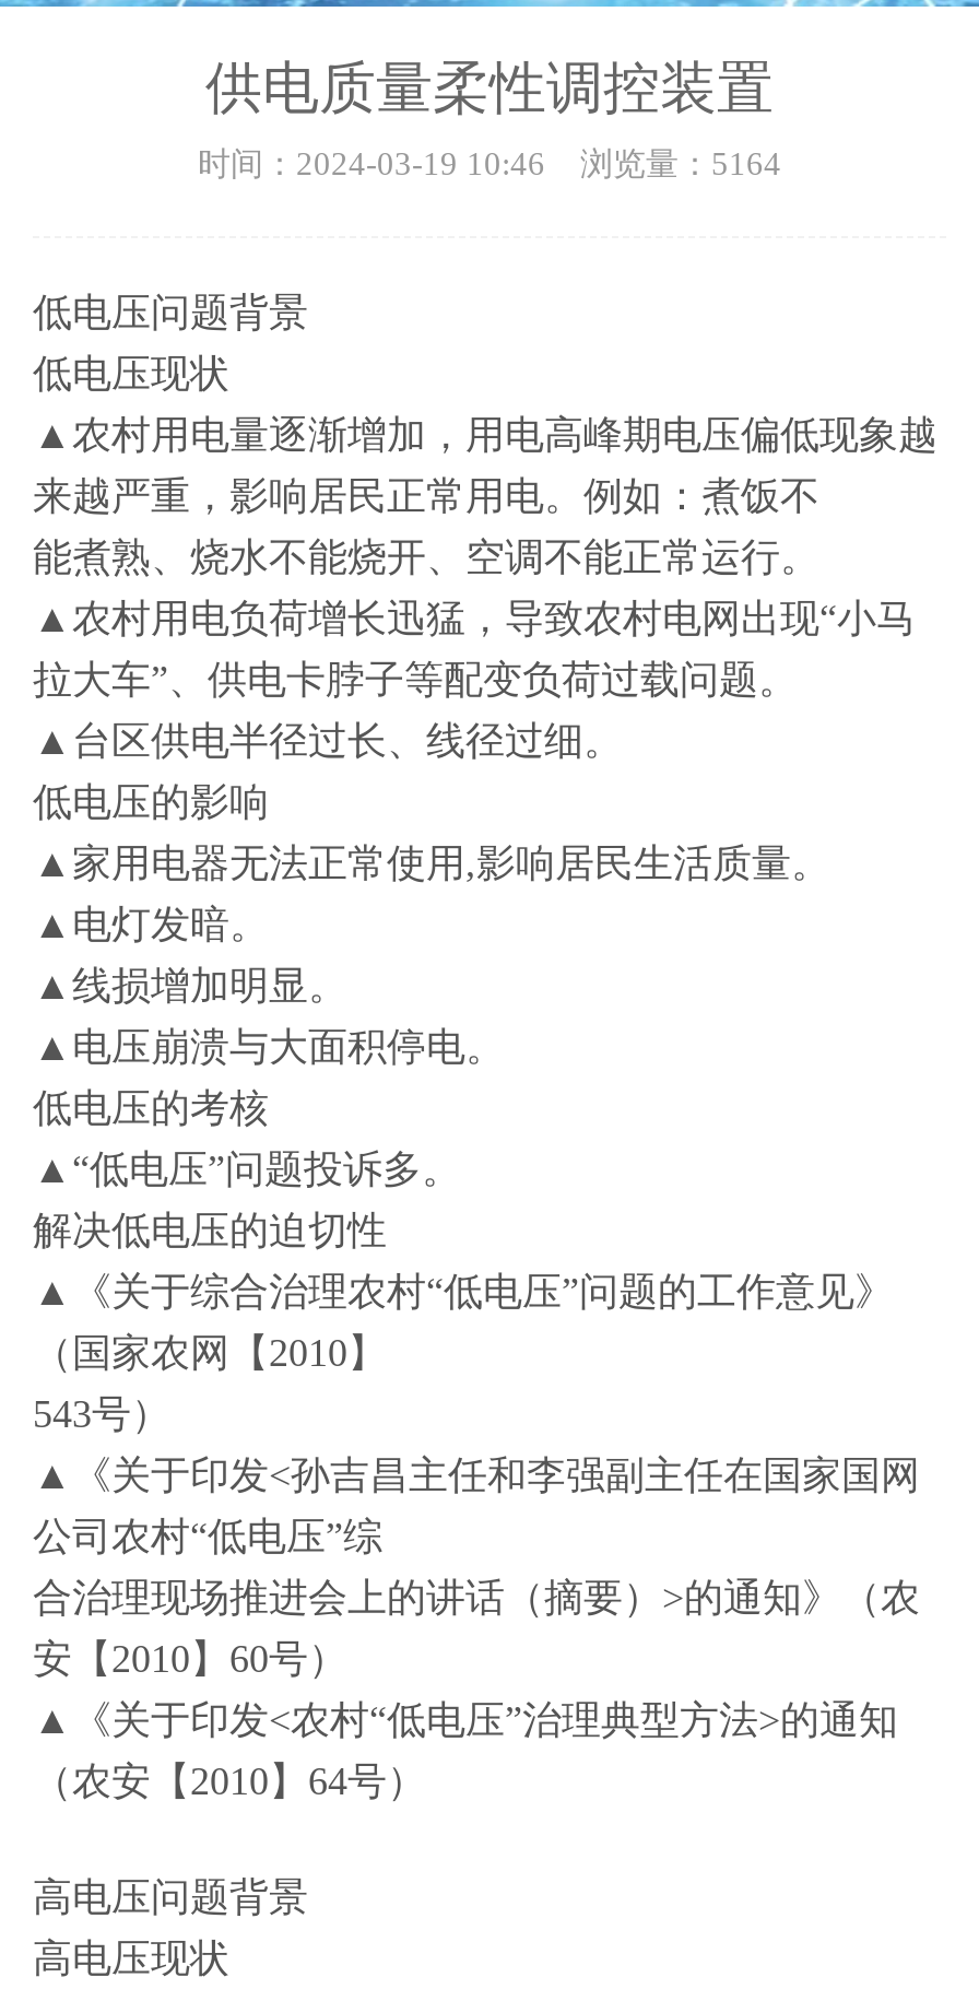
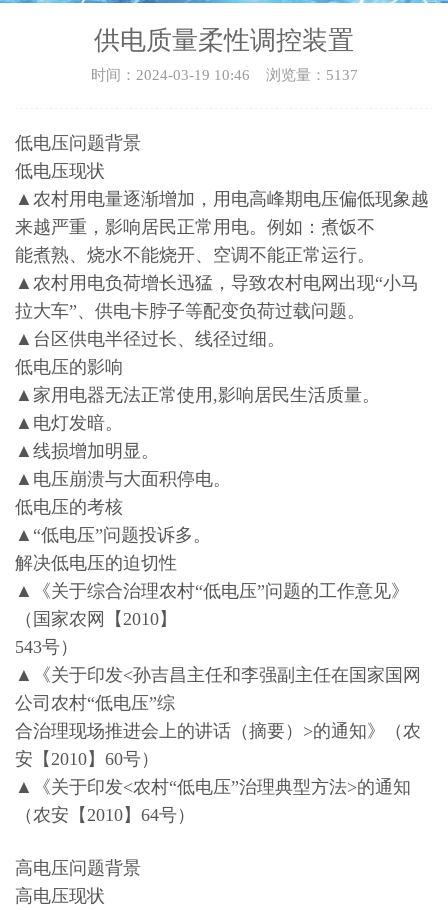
- 时间：2024-03-19 10:46 浏览量：5164
+ 时间：2024-03-19 10:46 浏览量：5137
